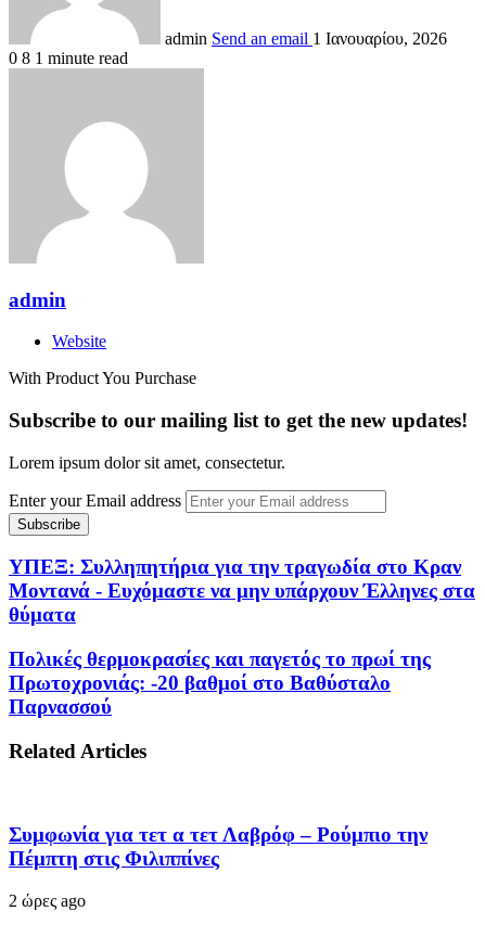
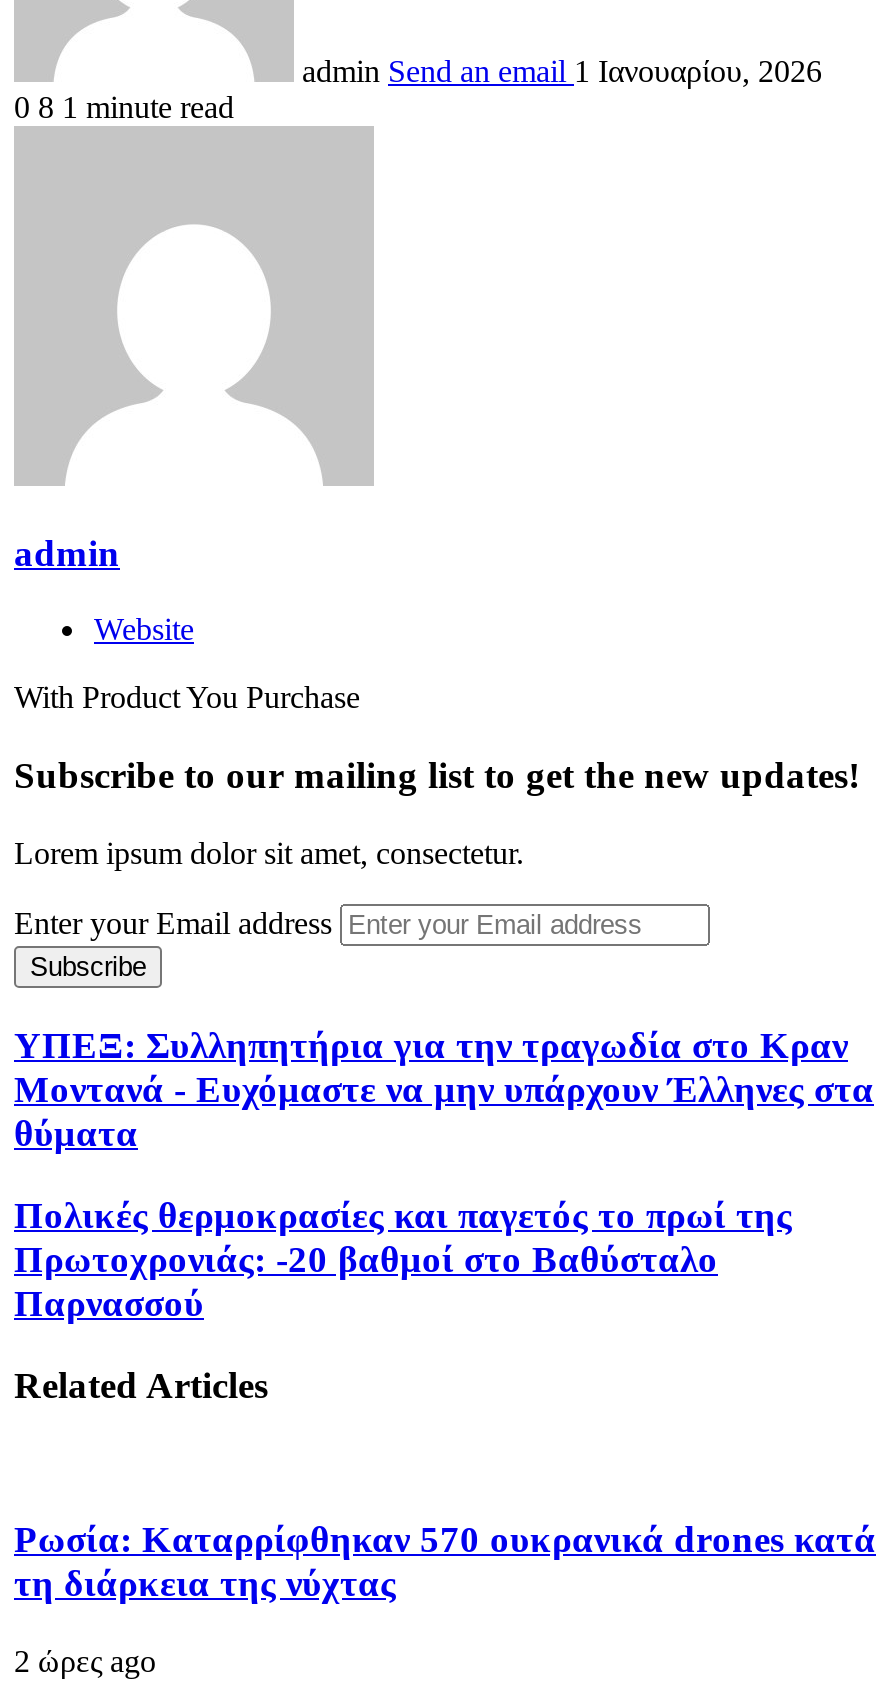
- Συμφωνία για τετ α τετ Λαβρόφ – Ρούμπιο την
- Πέμπτη στις Φιλιππίνες
+ Ρωσία: Καταρρίφθηκαν 570 ουκρανικά drones κατά
+ τη διάρκεια της νύχτας
